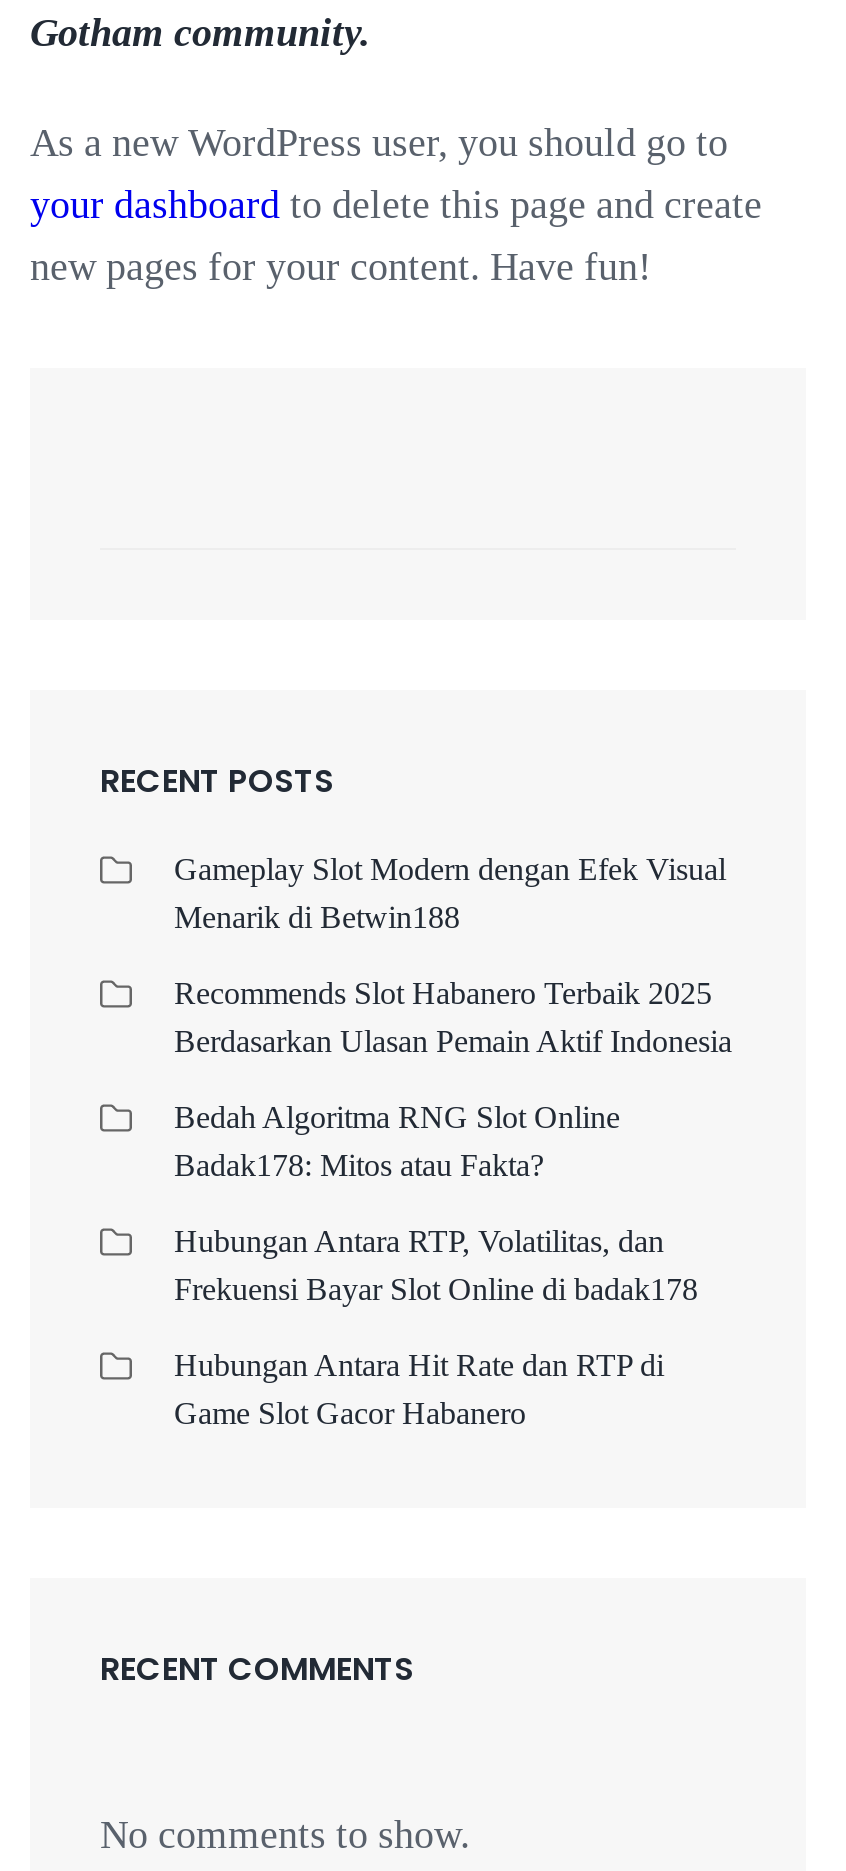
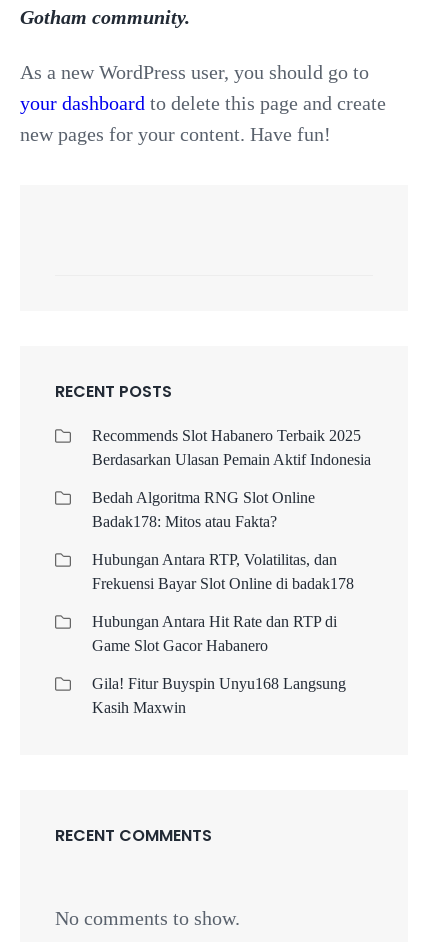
- Gameplay Slot Modern dengan Efek Visual
- Menarik di Betwin188

moved up: Recommends Slot Habanero Terbaik 2025 | Berdasarkan Ulasan Pemain Aktif Indonesia | Bedah Algoritma RNG Slot Online | Badak178: Mitos atau Fakta? | Hubungan Antara RTP, Volatilitas, dan | Frekuensi Bayar Slot Online di badak178 | Hubungan Antara Hit Rate dan RTP di | Game Slot Gacor Habanero

+ Gila! Fitur Buyspin Unyu168 Langsung
+ Kasih Maxwin
